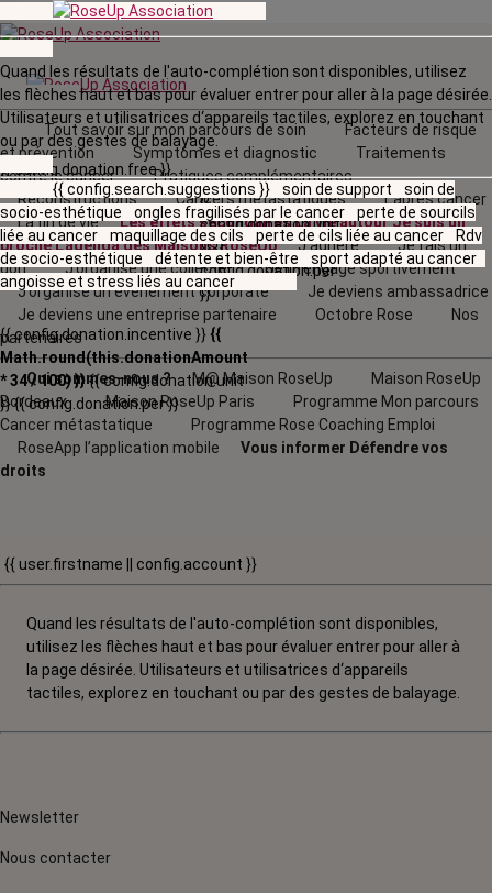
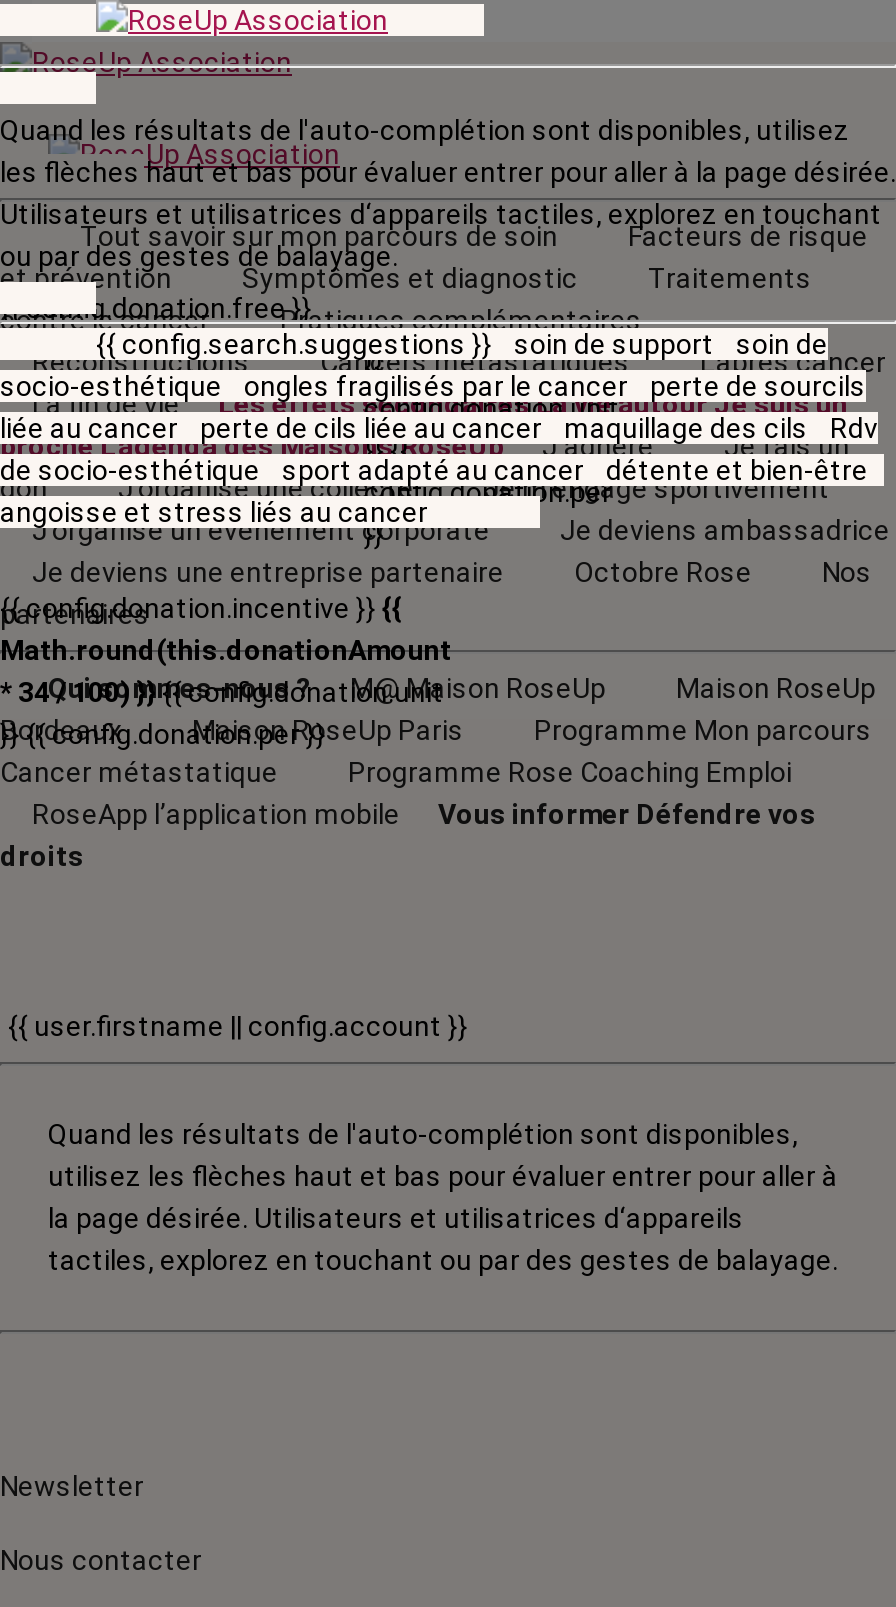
- liée au cancer maquillage des cils perte de cils liée au cancer Rdv
+ liée au cancer perte de cils liée au cancer maquillage des cils Rdv

- de socio-esthétique détente et bien-être sport adapté au cancer
+ de socio-esthétique sport adapté au cancer détente et bien-être
